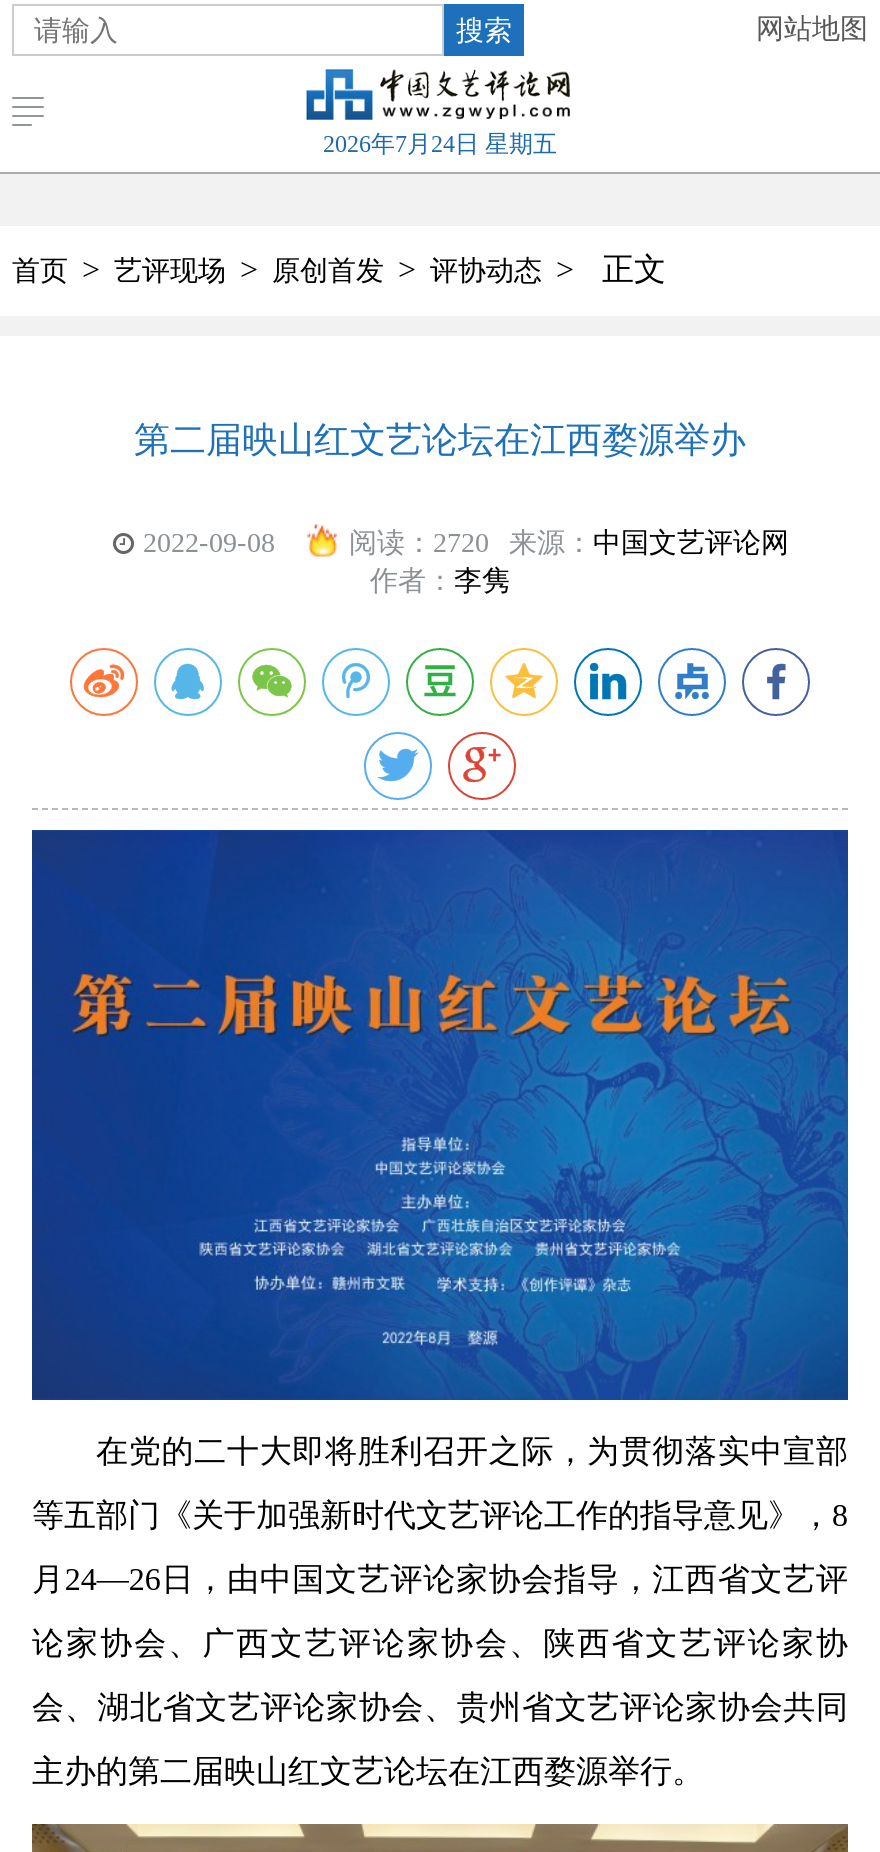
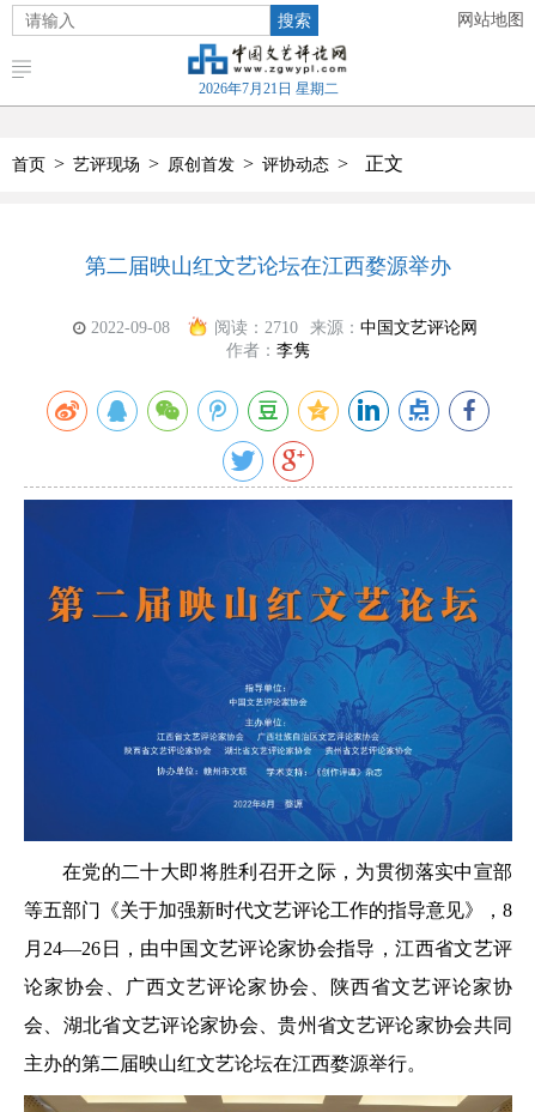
- 2026年7月24日 星期五
+ 2026年7月21日 星期二

- 阅读：2720 来源：中国文艺评论网
+ 阅读：2710 来源：中国文艺评论网
